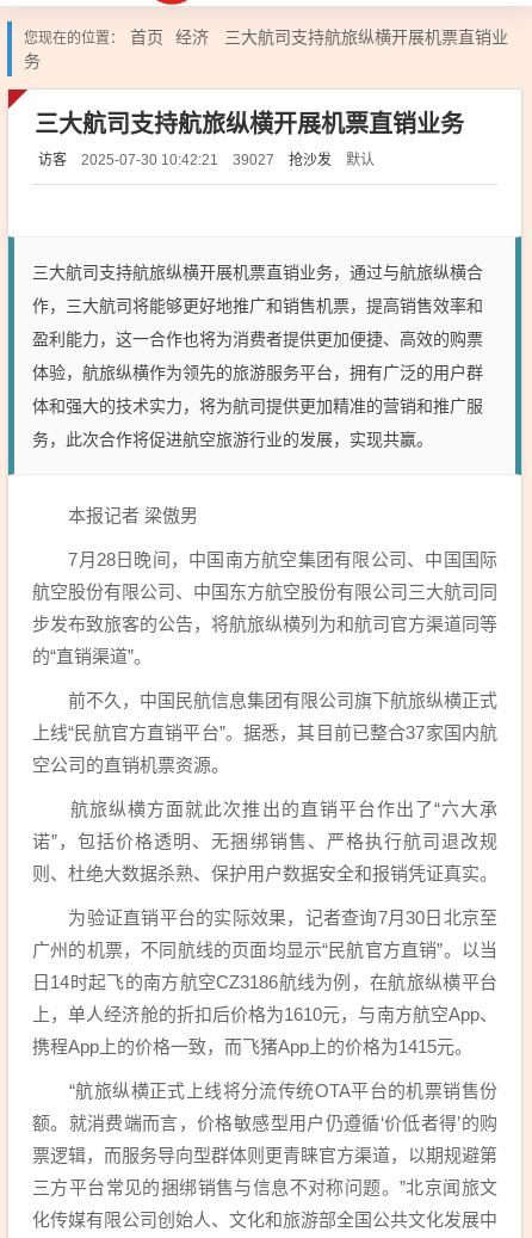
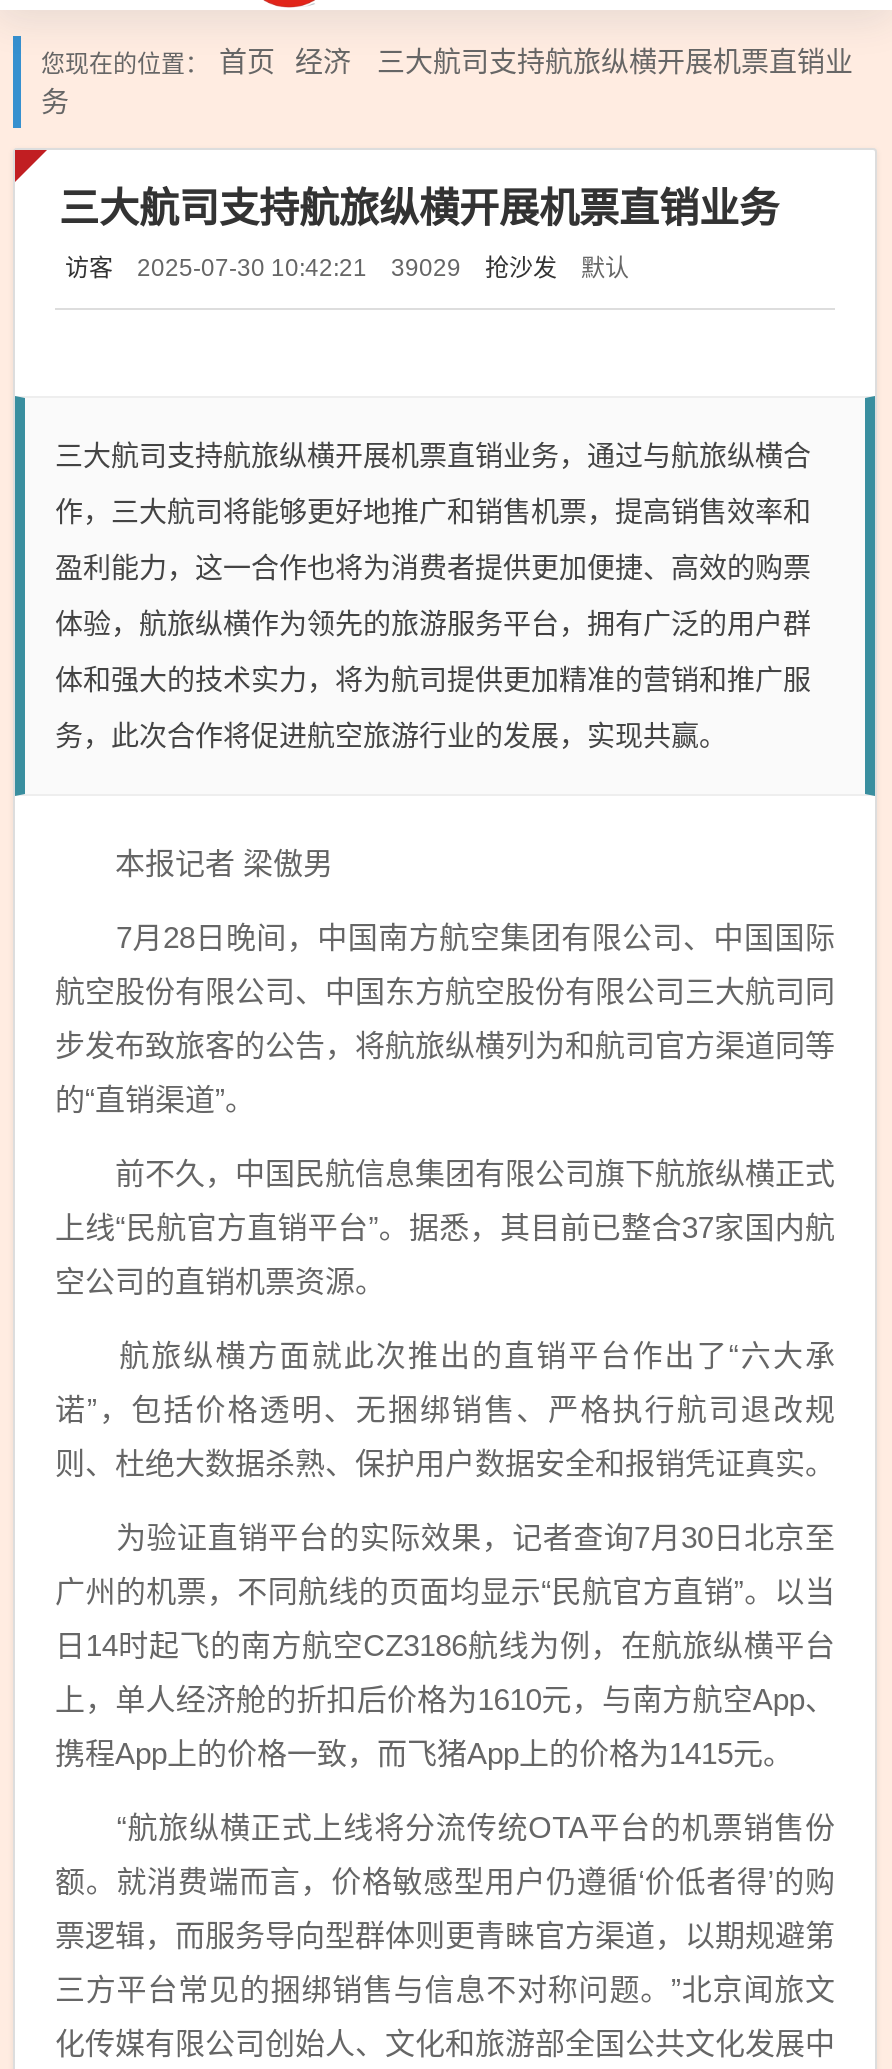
- 访客 2025-07-30 10:42:21 39027 抢沙发 默认
+ 访客 2025-07-30 10:42:21 39029 抢沙发 默认
